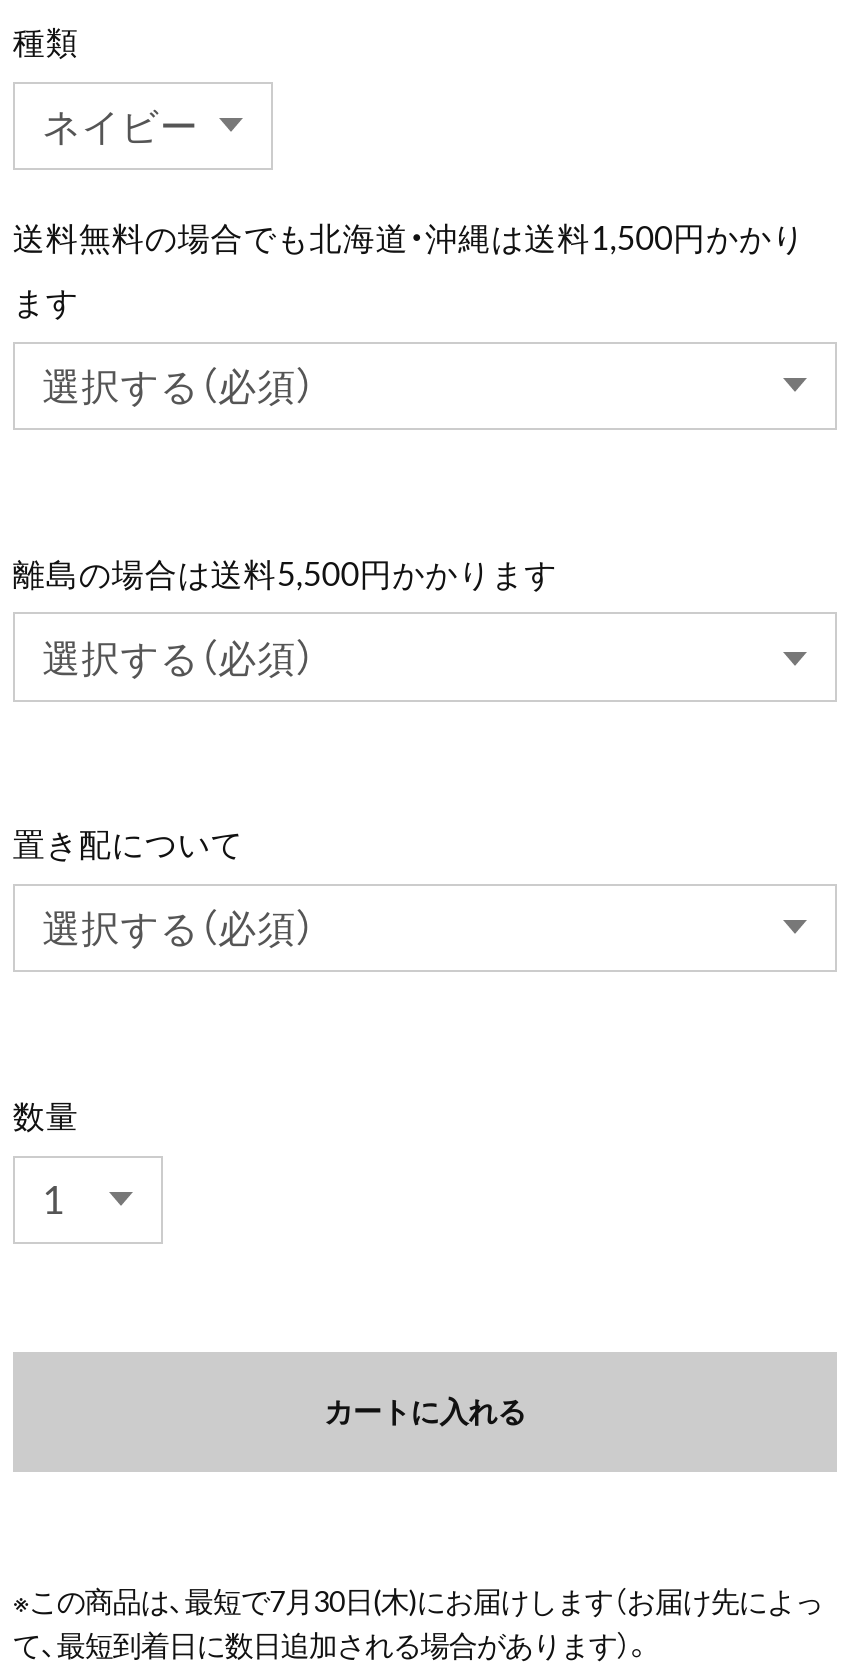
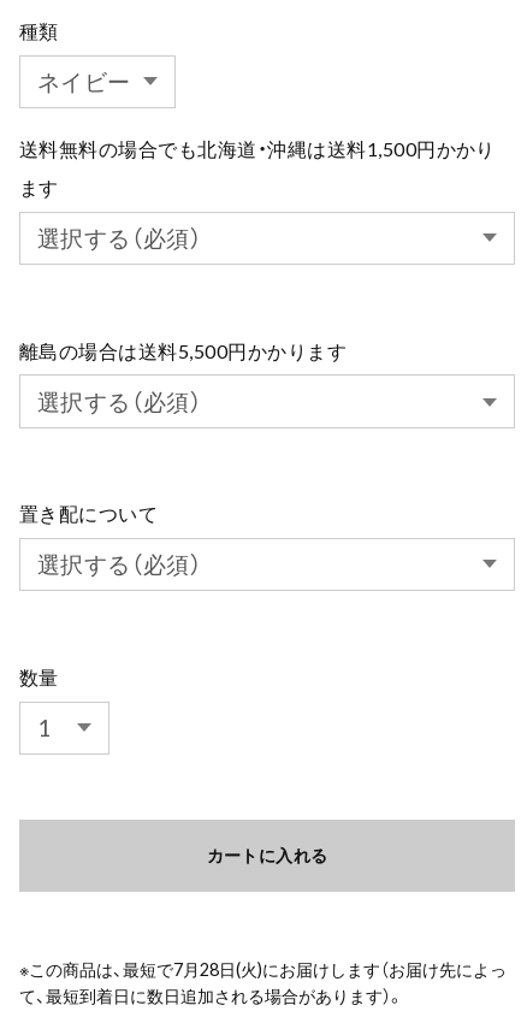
- ※この商品は、最短で7月30日(木)にお届けします（お届け先によっ
+ ※この商品は、最短で7月28日(火)にお届けします（お届け先によっ
